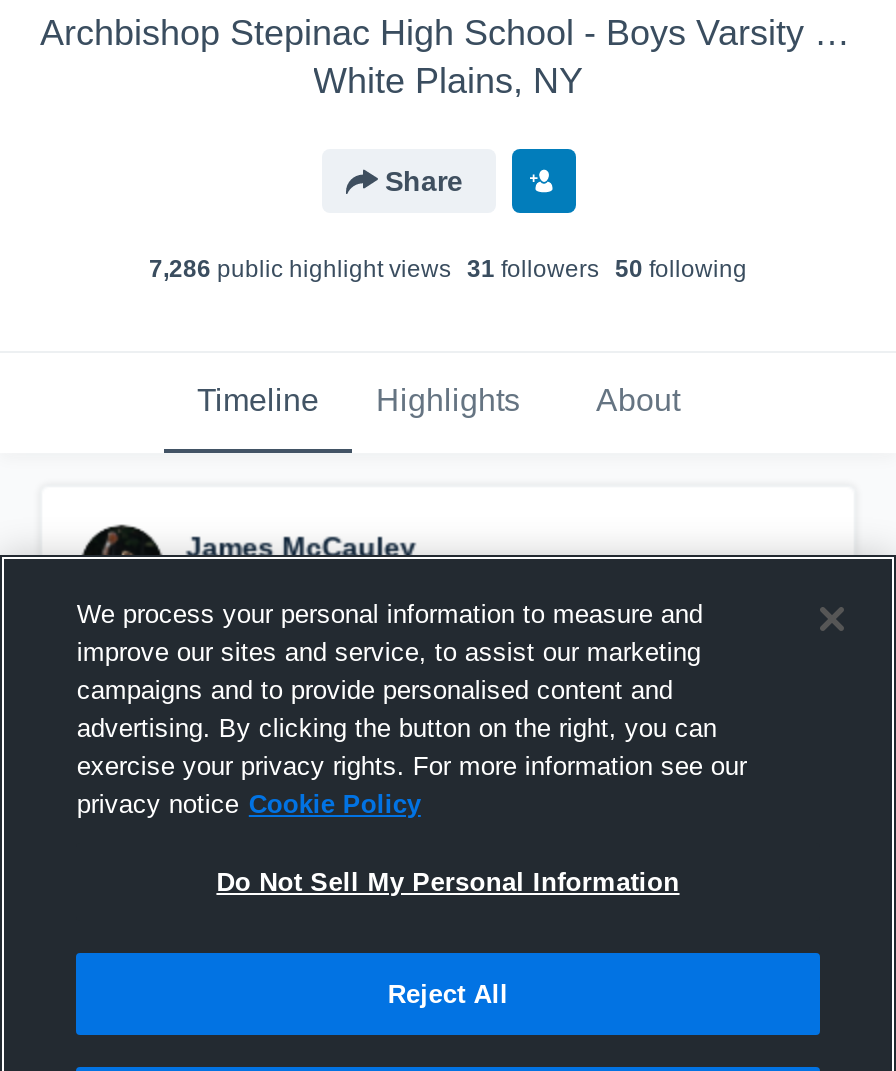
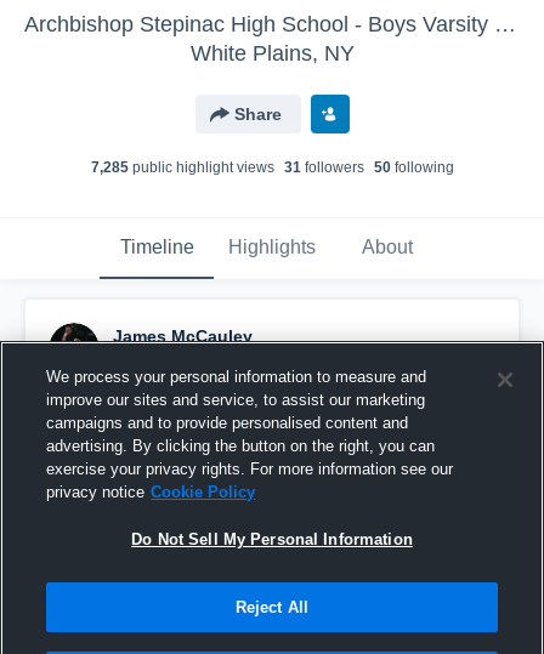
- 7,286 public highlight views 31 followers 50 following
+ 7,285 public highlight views 31 followers 50 following
